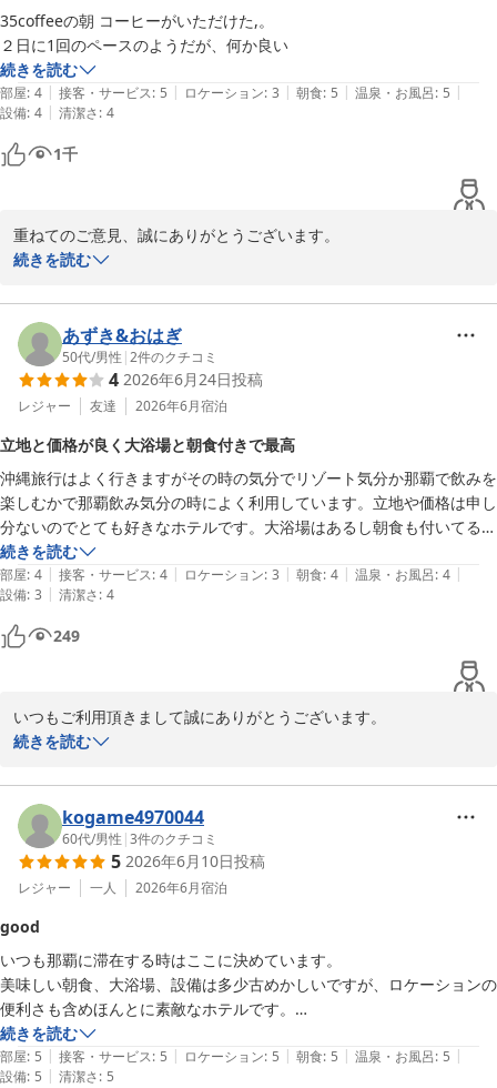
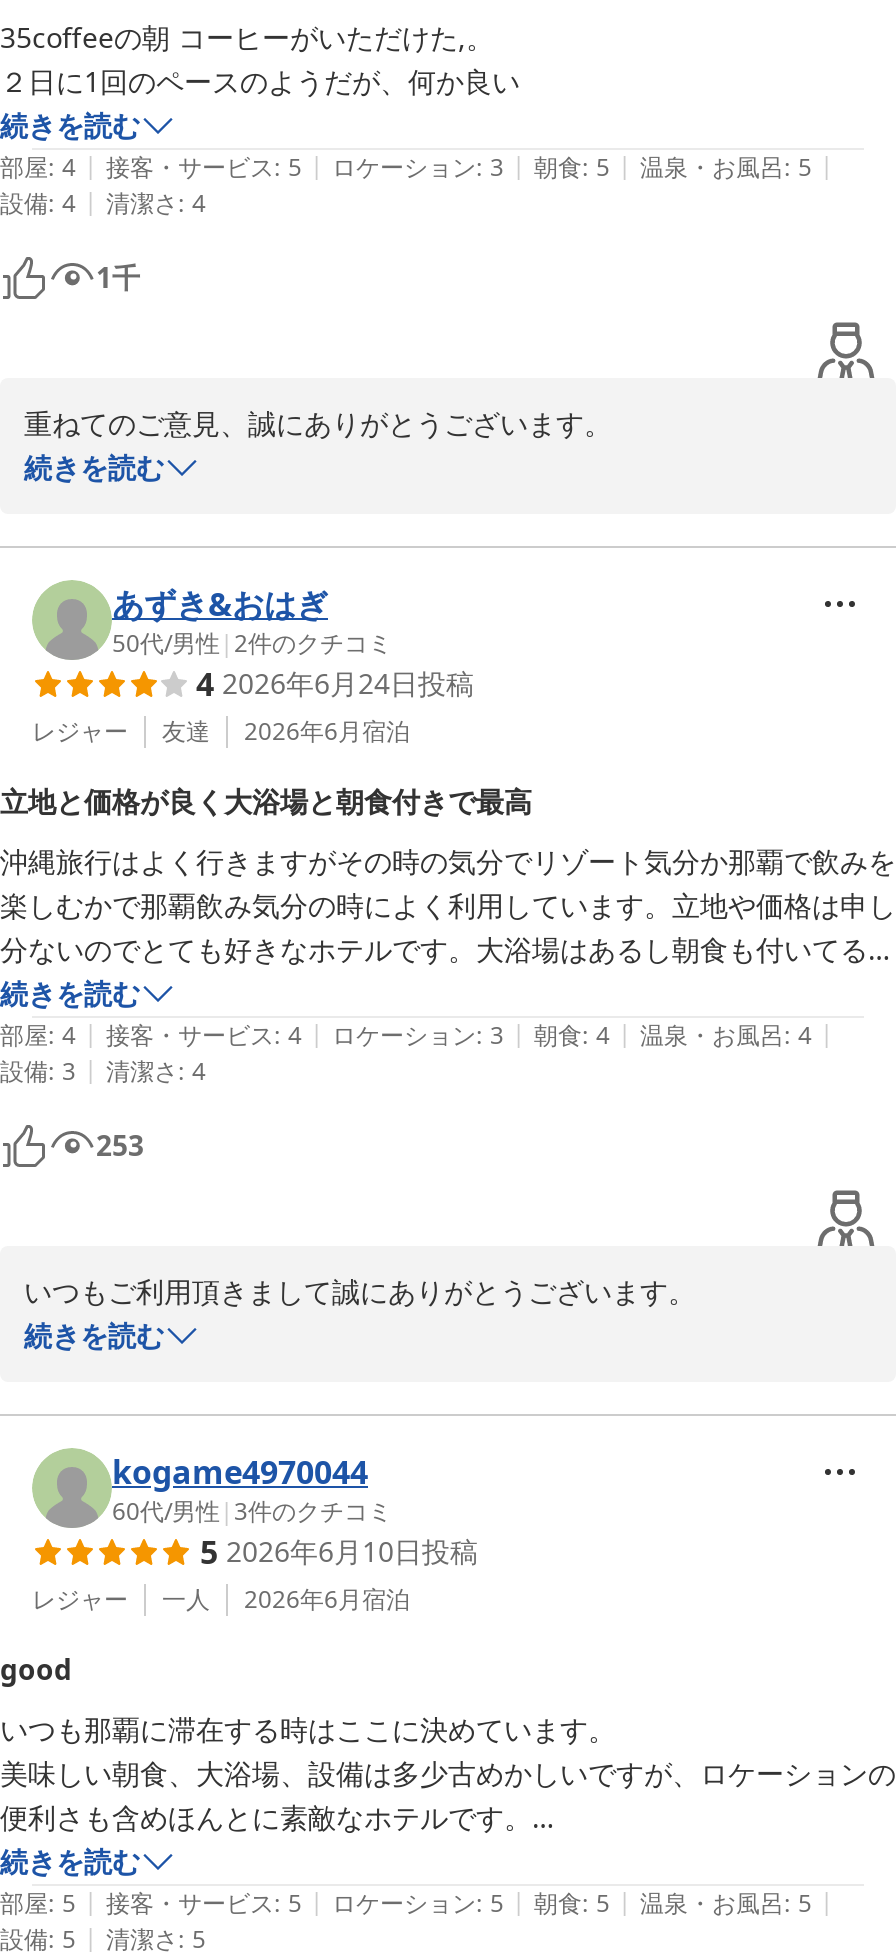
- 249
+ 253
